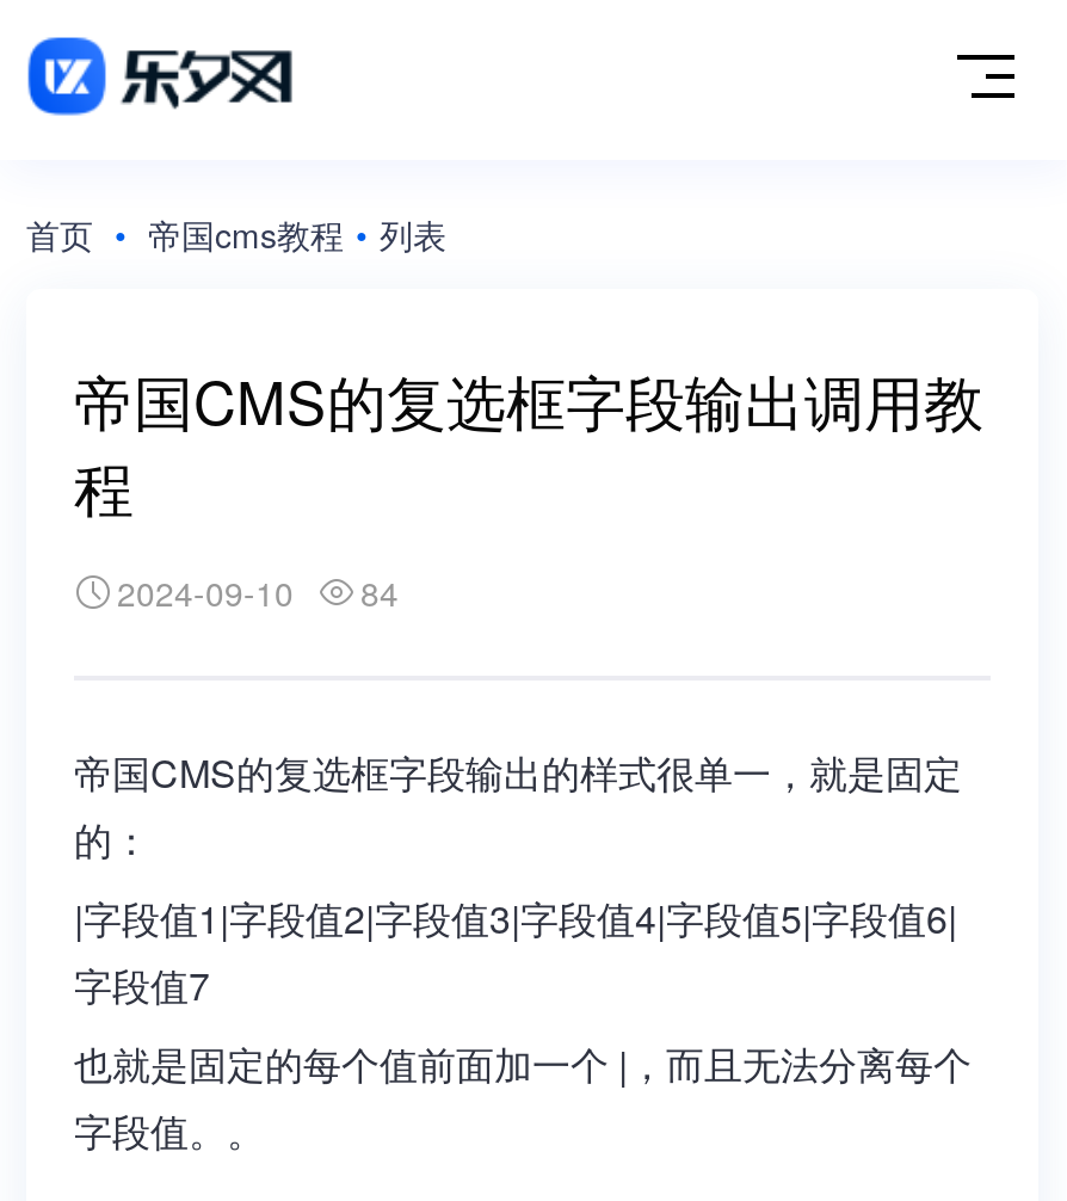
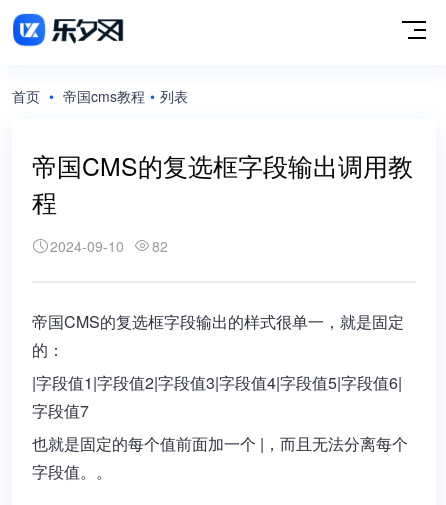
- 2024-09-10 84
+ 2024-09-10 82
